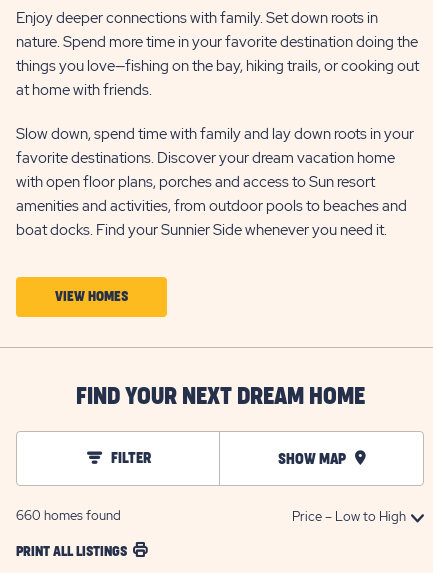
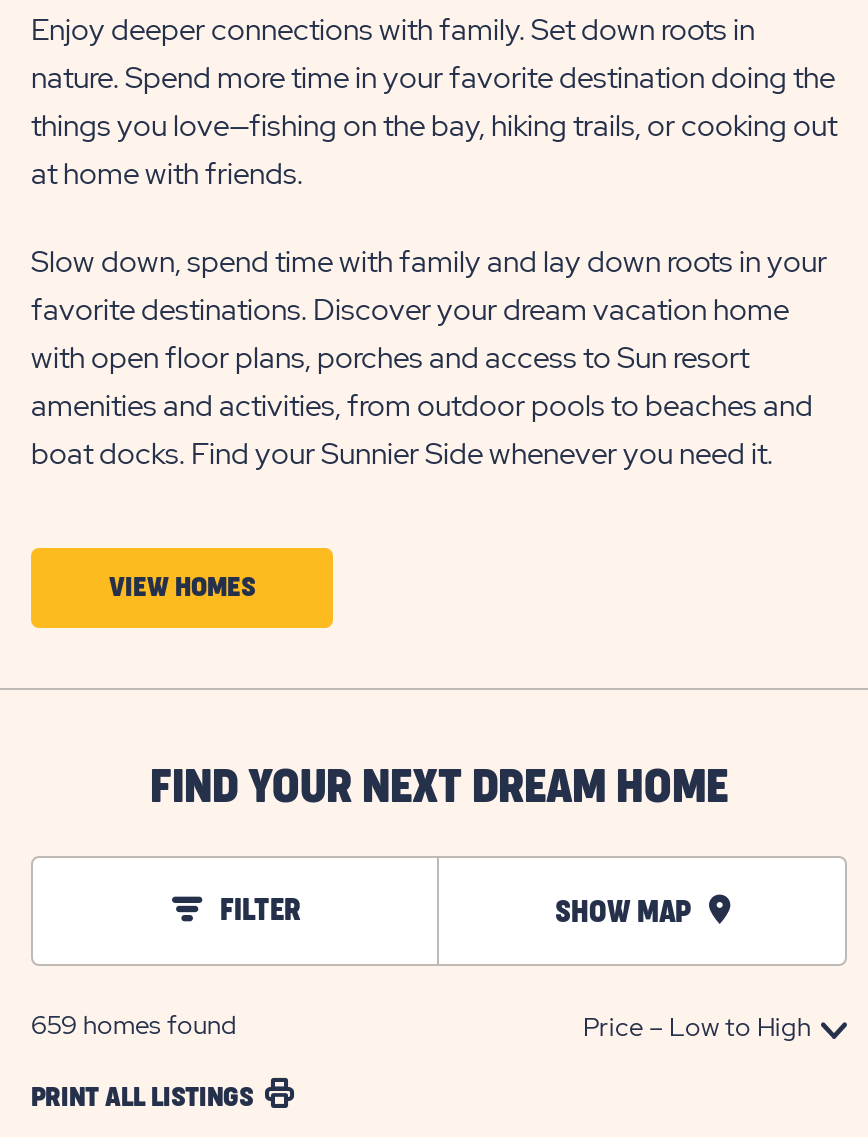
- 660 homes found
+ 659 homes found
